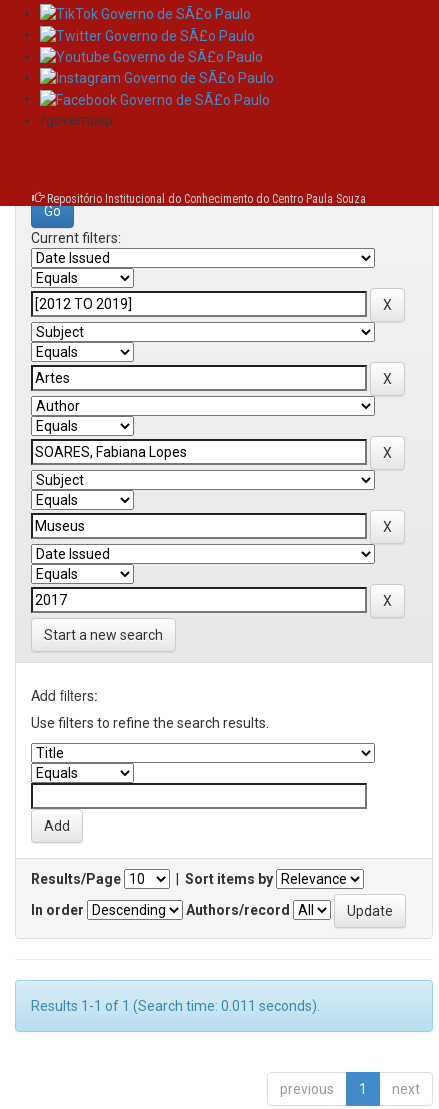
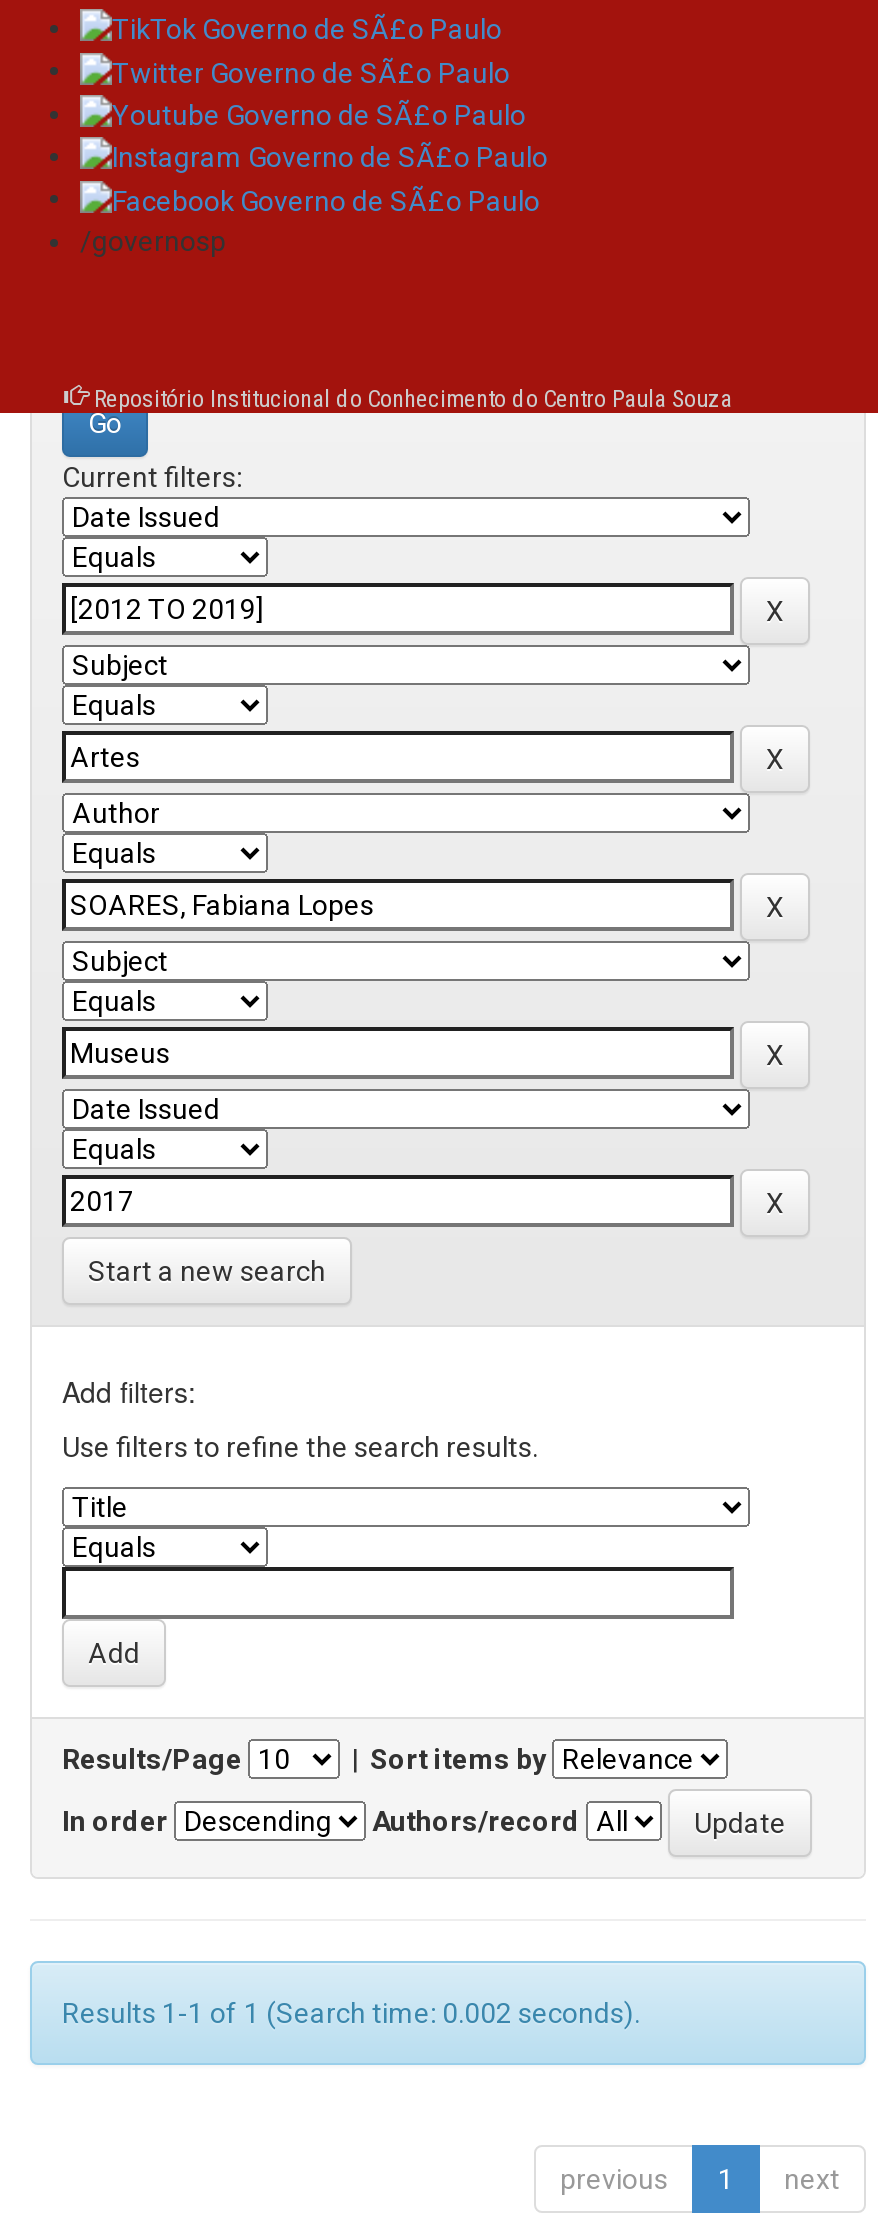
- Results 1-1 of 1 (Search time: 0.011 seconds).
+ Results 1-1 of 1 (Search time: 0.002 seconds).
